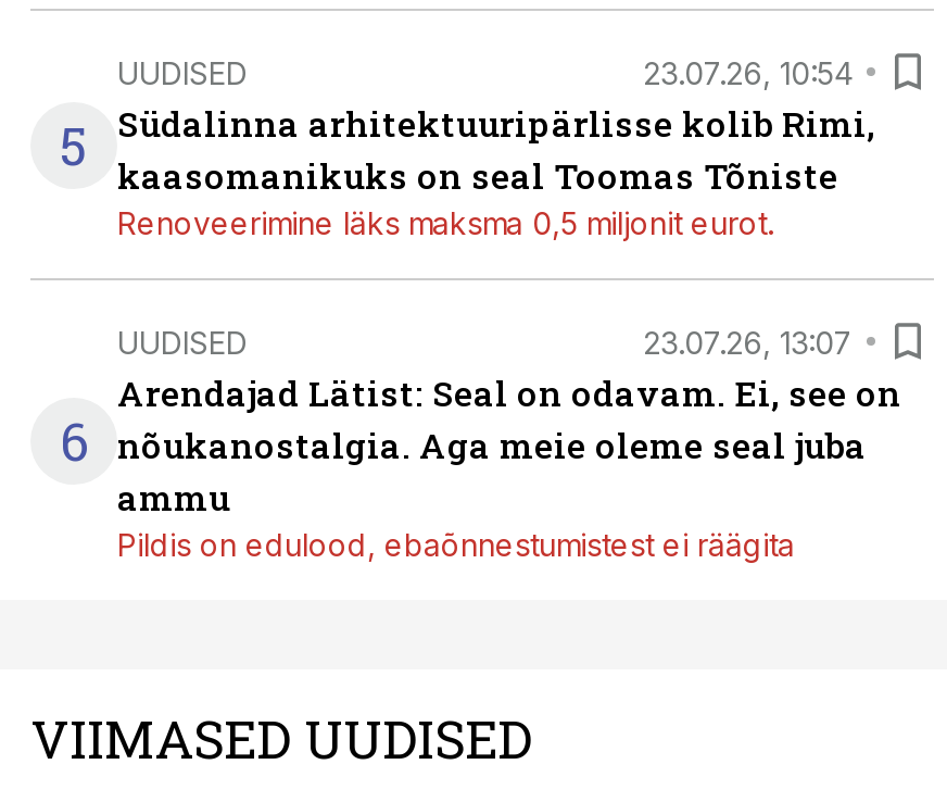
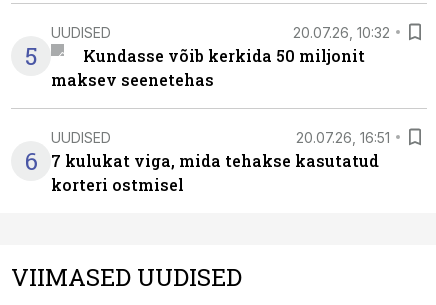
- 23.07.26, 10:54
- Südalinna arhitektuuripärlisse kolib Rimi,
- kaasomanikuks on seal Toomas Tõniste
- Renoveerimine läks maksma 0,5 miljonit eurot.
+ 20.07.26, 10:32
+ Kundasse võib kerkida 50 miljonit
+ maksev seenetehas

- 23.07.26, 13:07
- Arendajad Lätist: Seal on odavam. Ei, see on
- nõukanostalgia. Aga meie oleme seal juba
- ammu
- Pildis on edulood, ebaõnnestumistest ei räägita
+ 20.07.26, 16:51
+ 7 kulukat viga, mida tehakse kasutatud
+ korteri ostmisel
